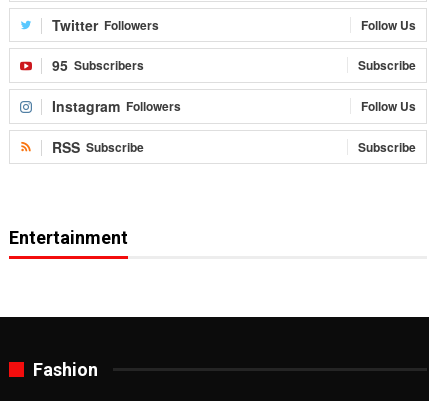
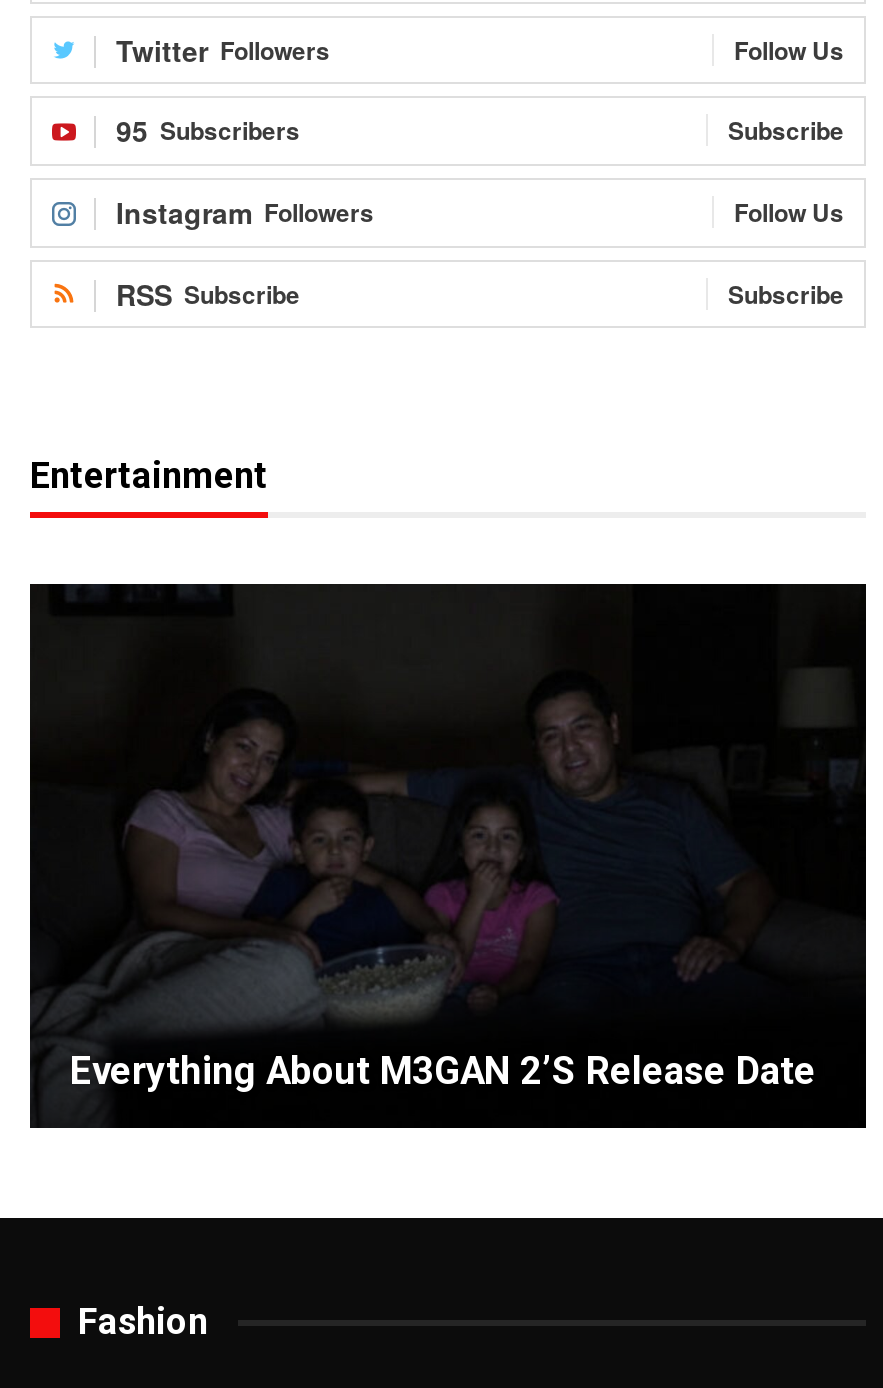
+ [image]
+ Everything About M3GAN 2’s Release Date
